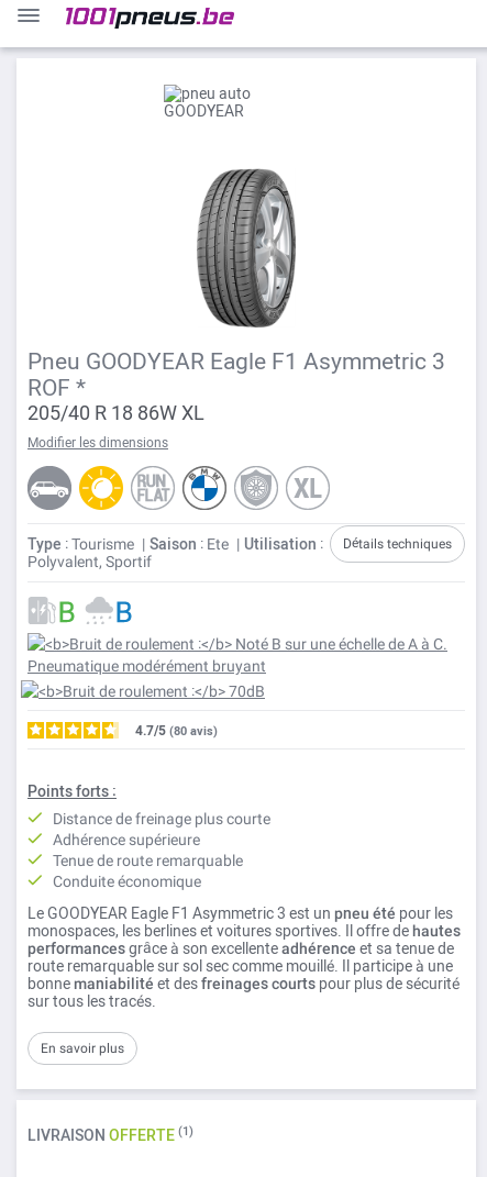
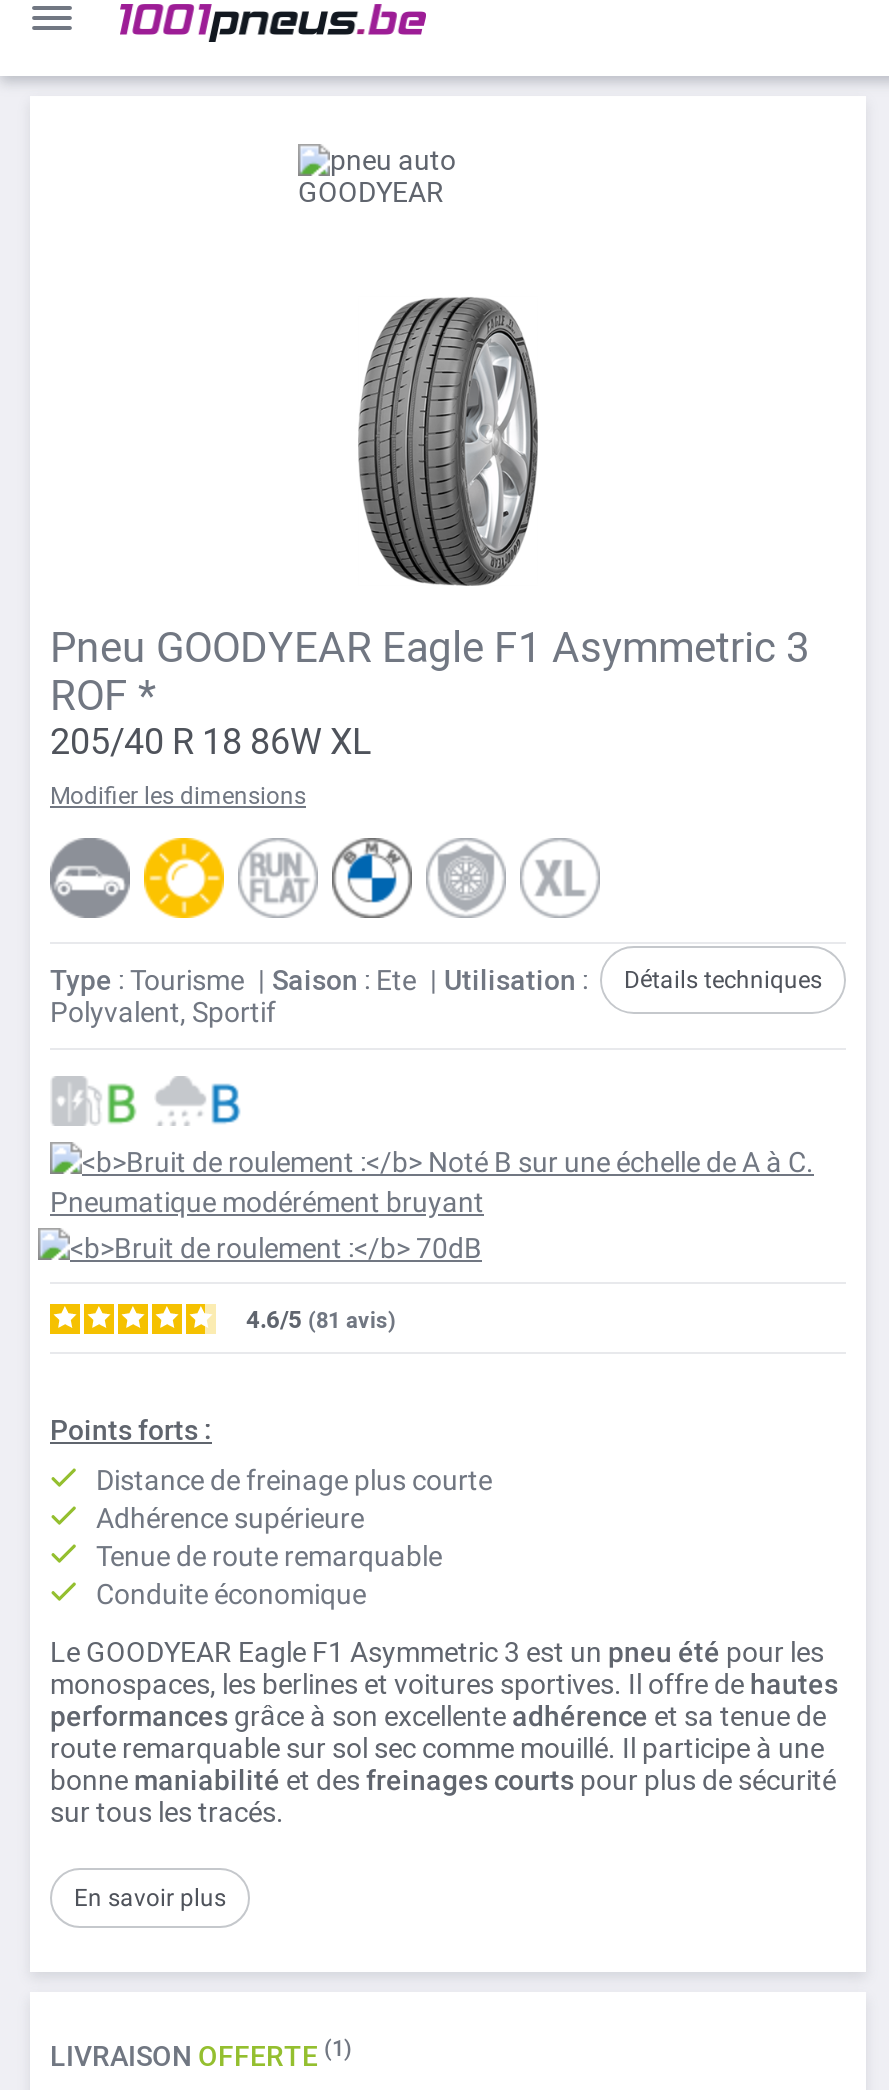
- 4.7/
+ 4.6/

- 80 avis
+ 81 avis
